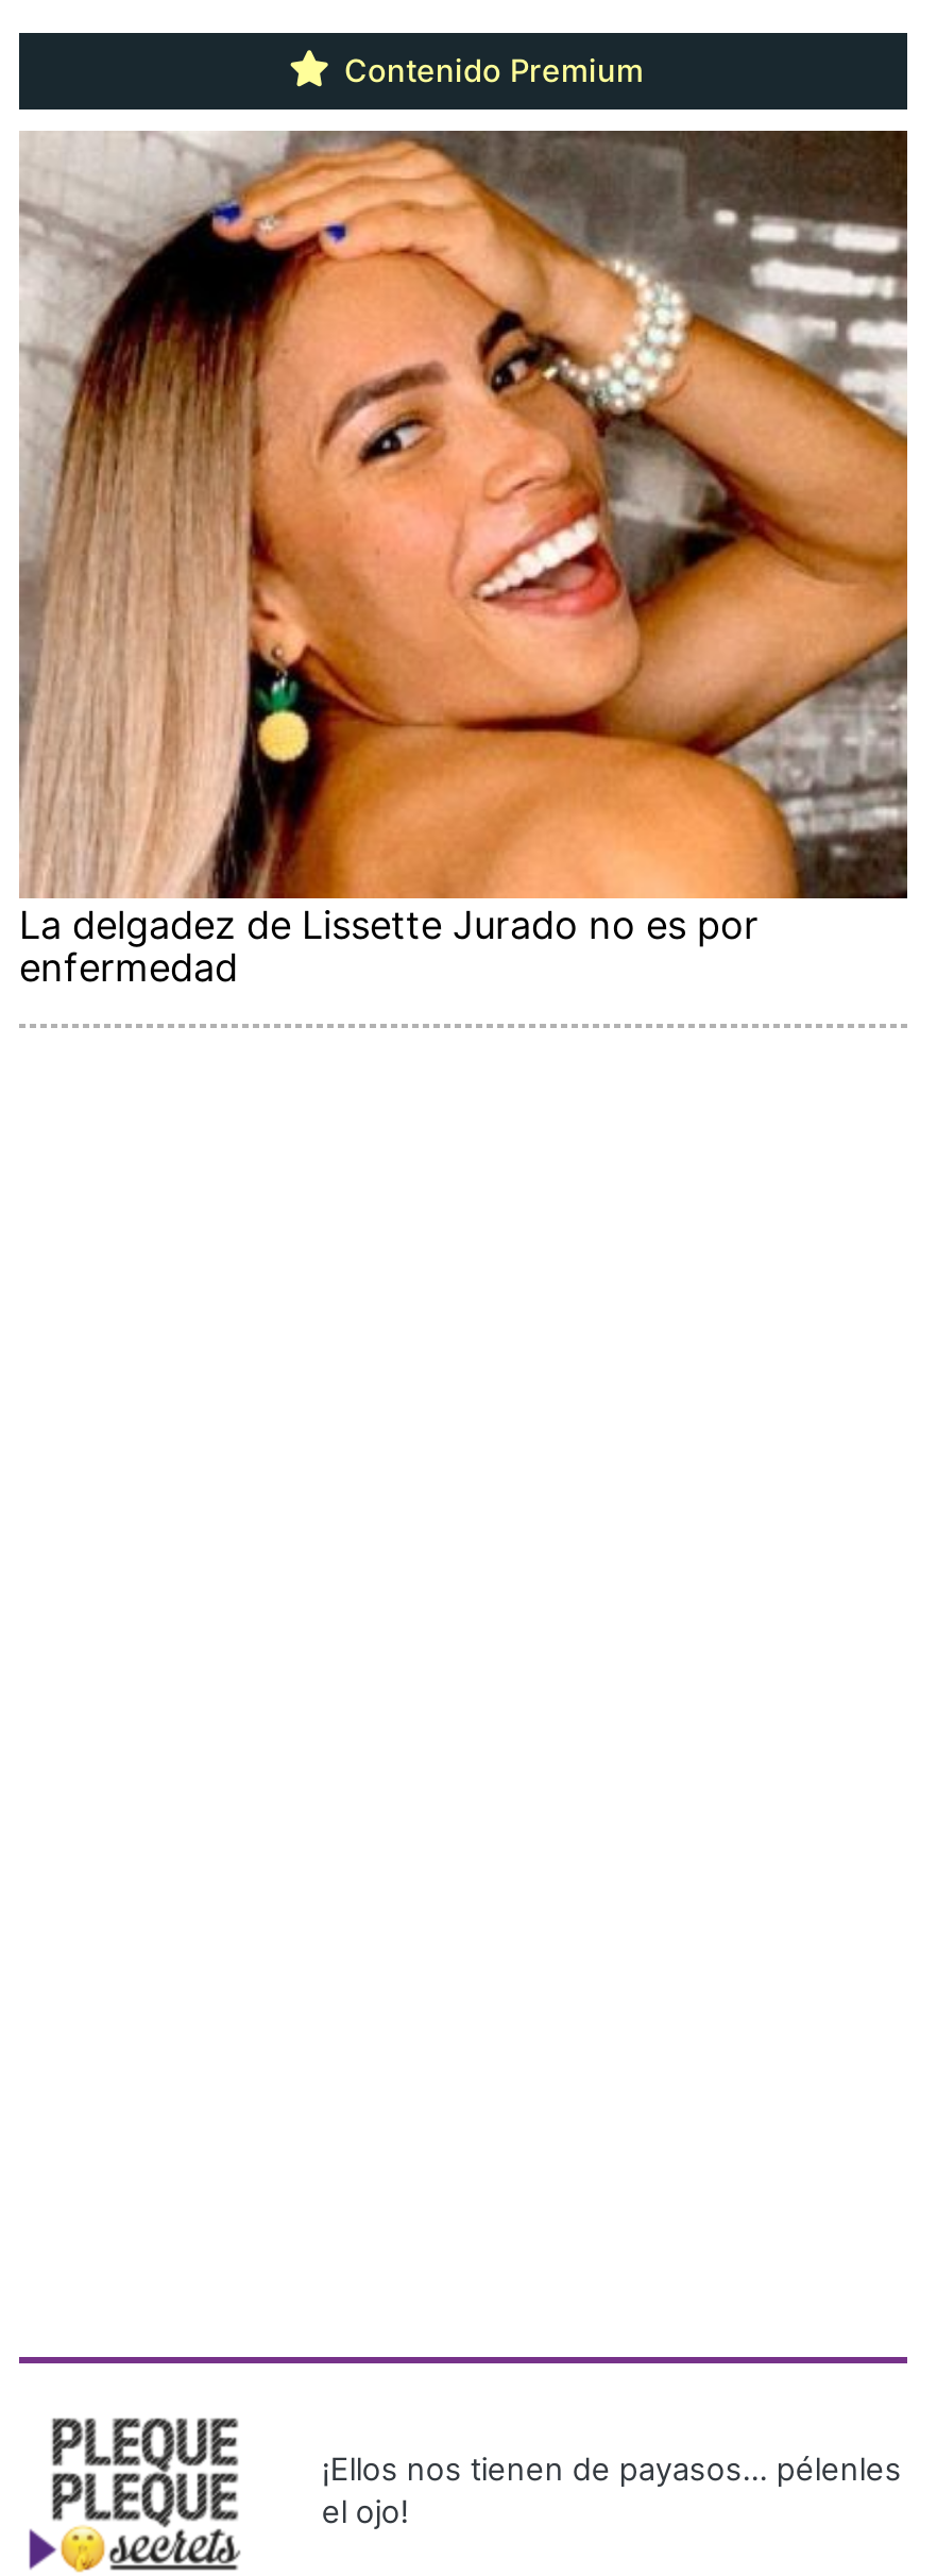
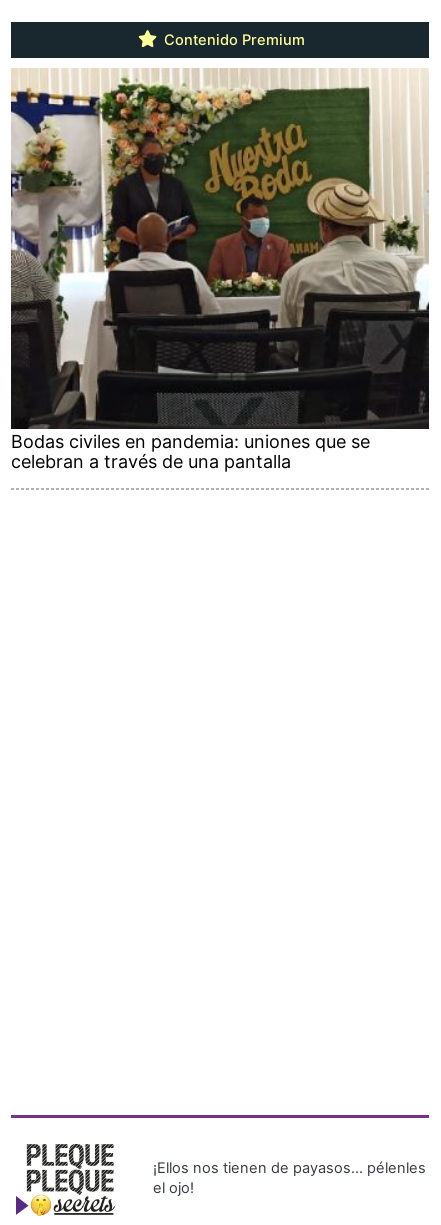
- [image]
- La delgadez de Lissette Jurado no es por
- enfermedad
+ [image]
+ Bodas civiles en pandemia: uniones que se
+ celebran a través de una pantalla
